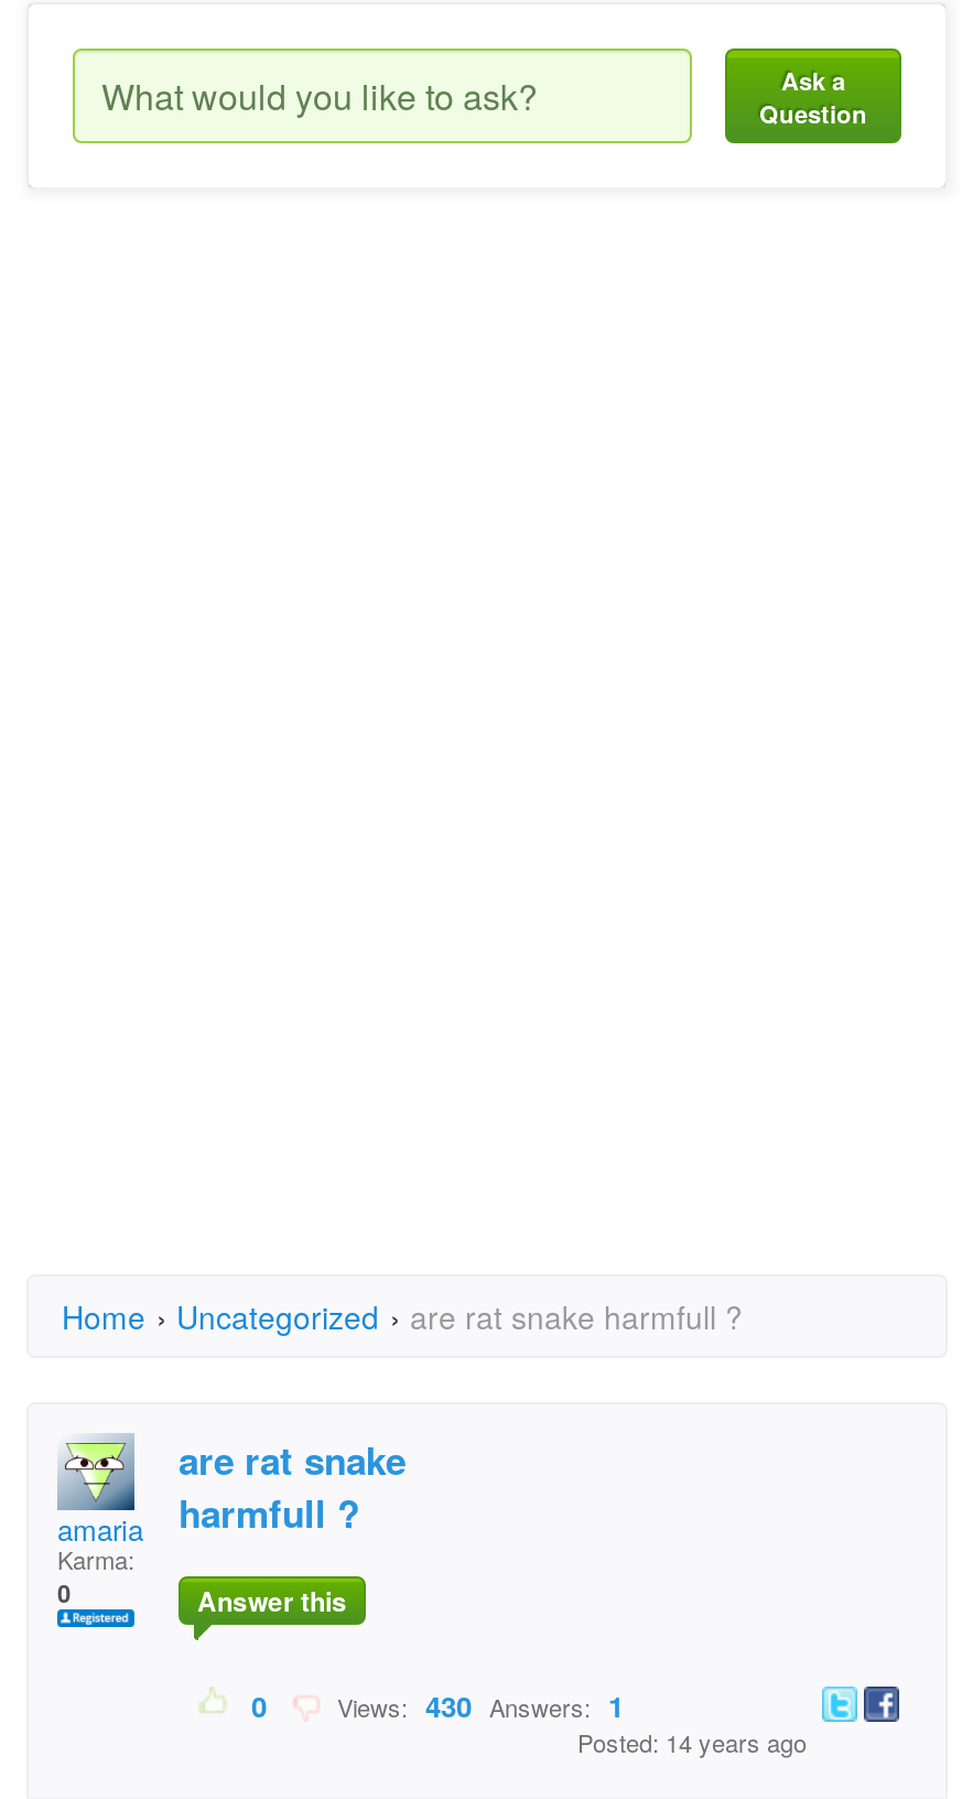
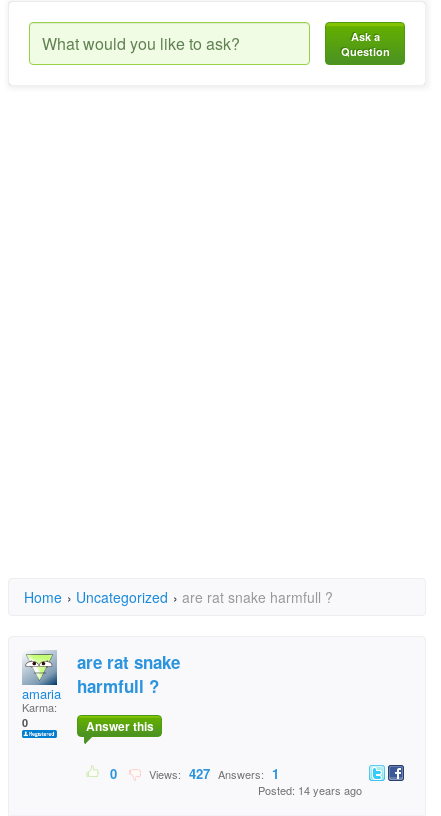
- Views: 430 Answers: 1
+ Views: 427 Answers: 1
